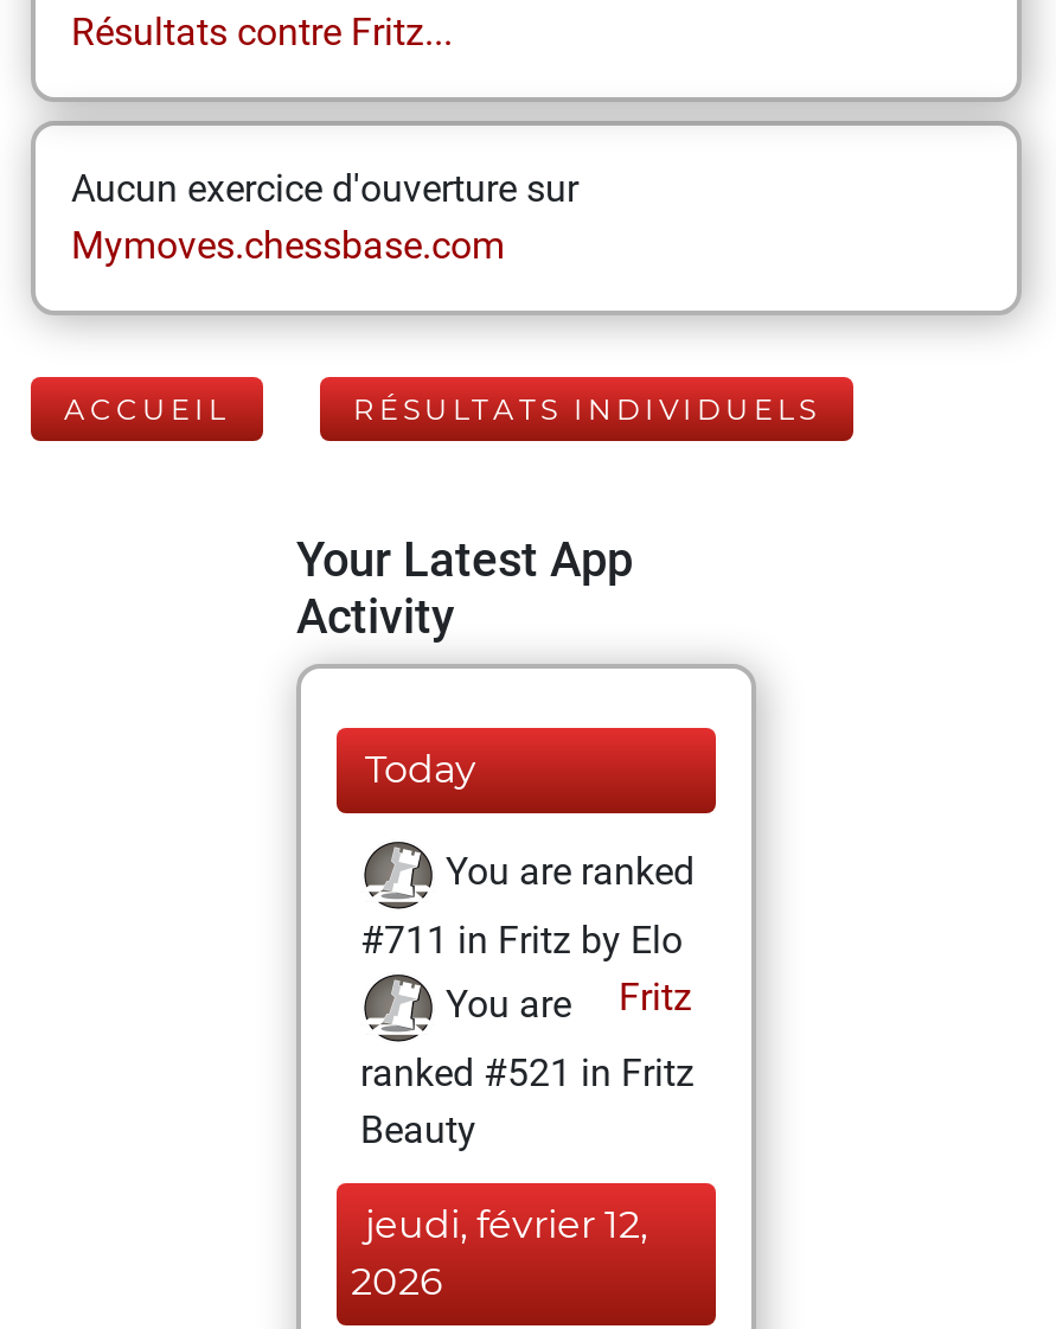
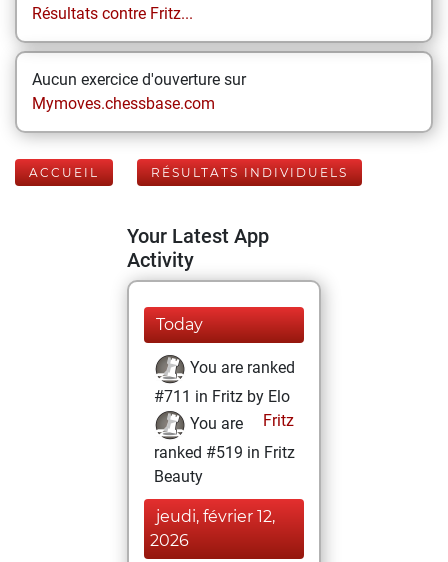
- ranked #521 in Fritz
+ ranked #519 in Fritz
